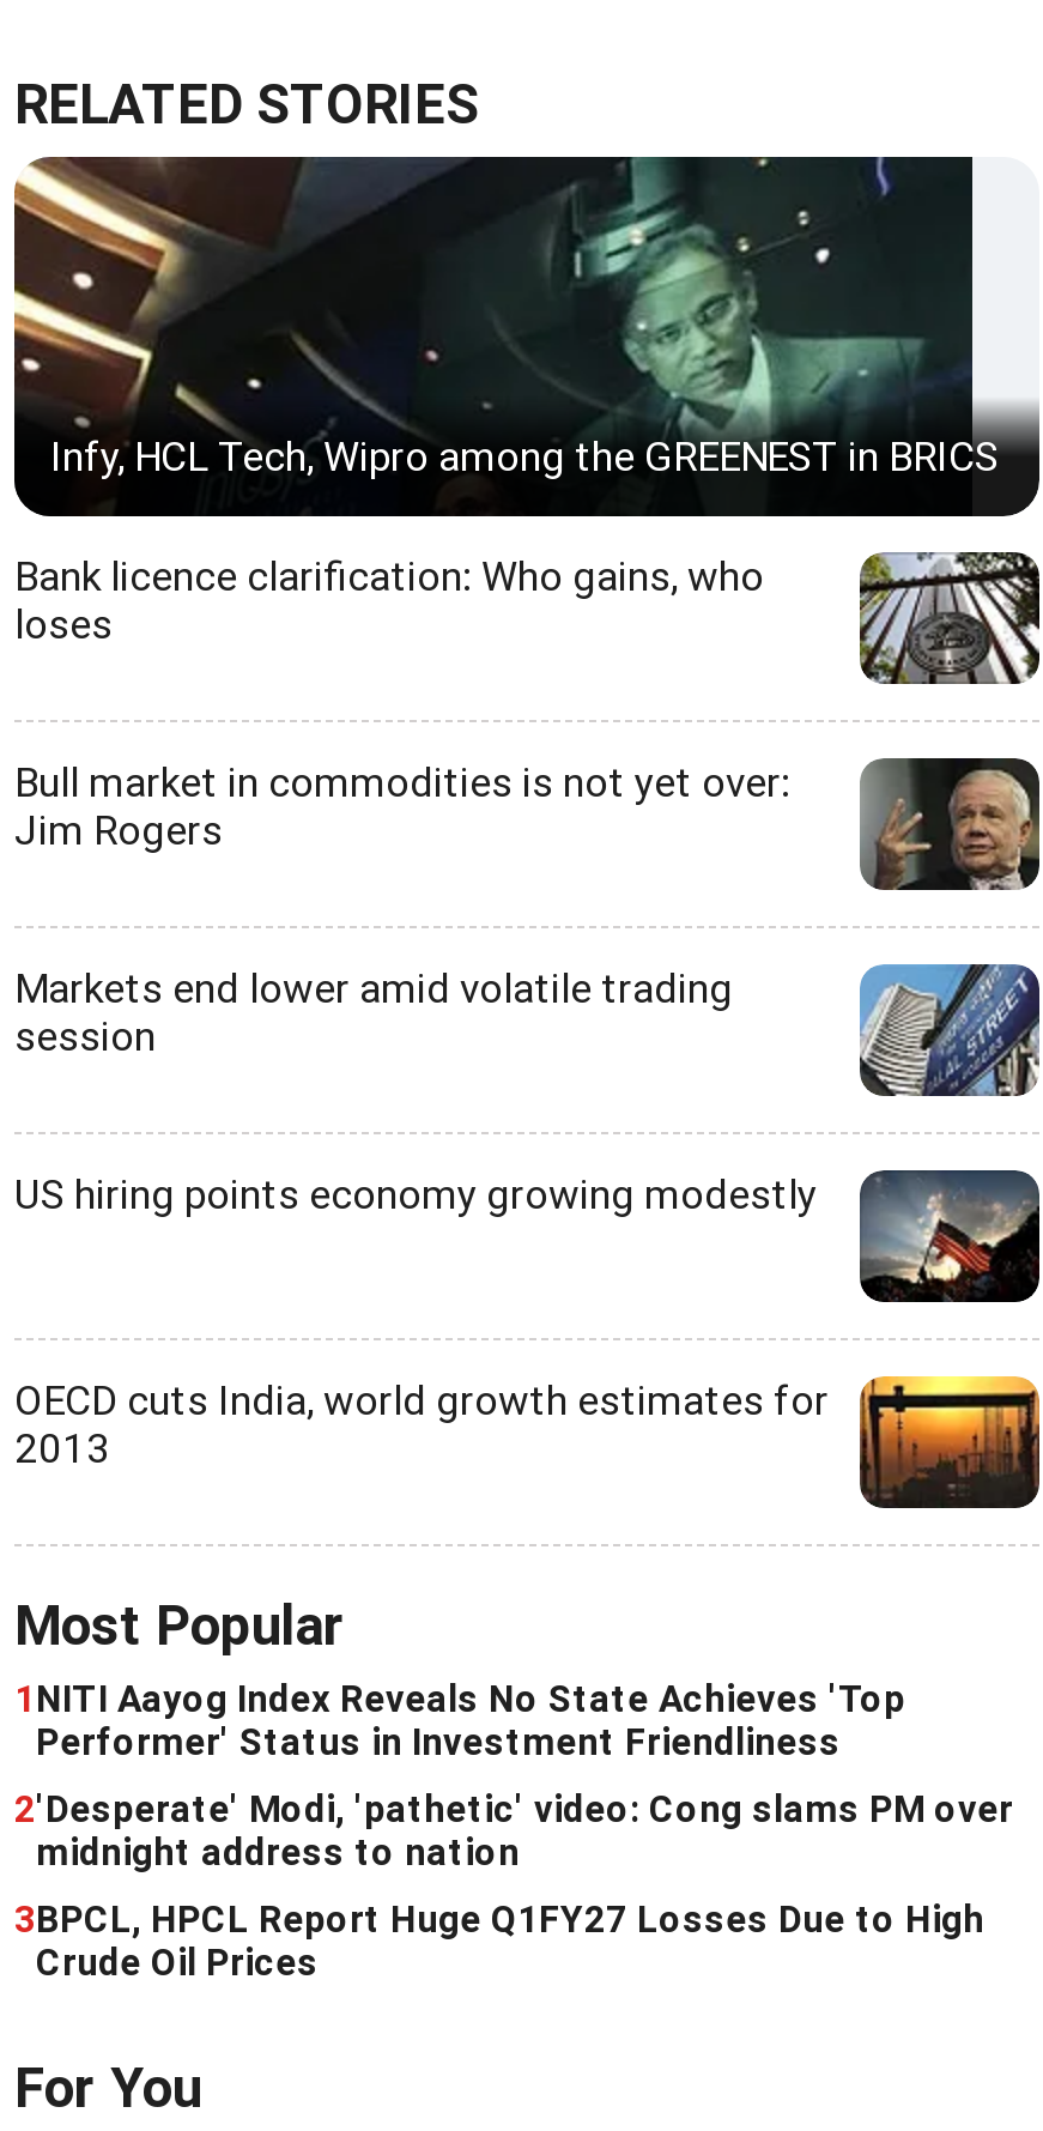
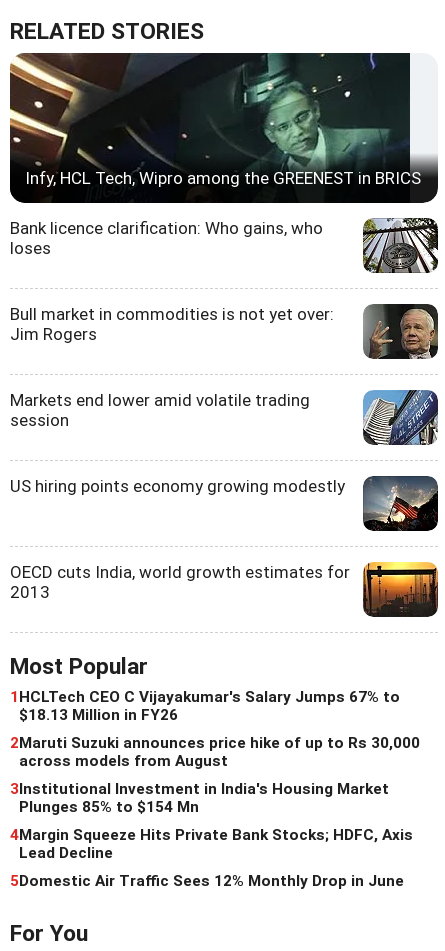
- 1 NITI Aayog Index Reveals No State Achieves 'Top
- Performer' Status in Investment Friendliness
- 2'Desperate' Modi, 'pathetic' video: Cong slams PM over
- midnight address to nation
- 3BPCL, HPCL Report Huge Q1FY27 Losses Due to High
- Crude Oil Prices
+ 1 HCLTech CEO C Vijayakumar's Salary Jumps 67% to
+ $18.13 Million in FY26
+ 2Maruti Suzuki announces price hike of up to Rs 30,000
+ across models from August
+ 3Institutional Investment in India's Housing Market
+ Plunges 85% to $154 Mn
+ 4Margin Squeeze Hits Private Bank Stocks; HDFC, Axis
+ Lead Decline
+ 5Domestic Air Traffic Sees 12% Monthly Drop in June
